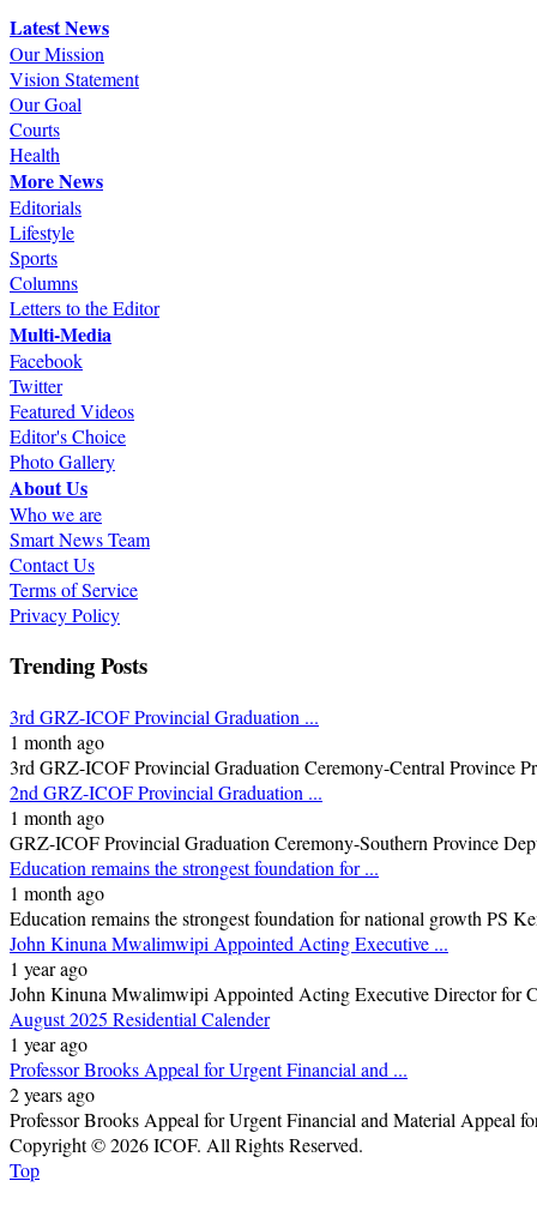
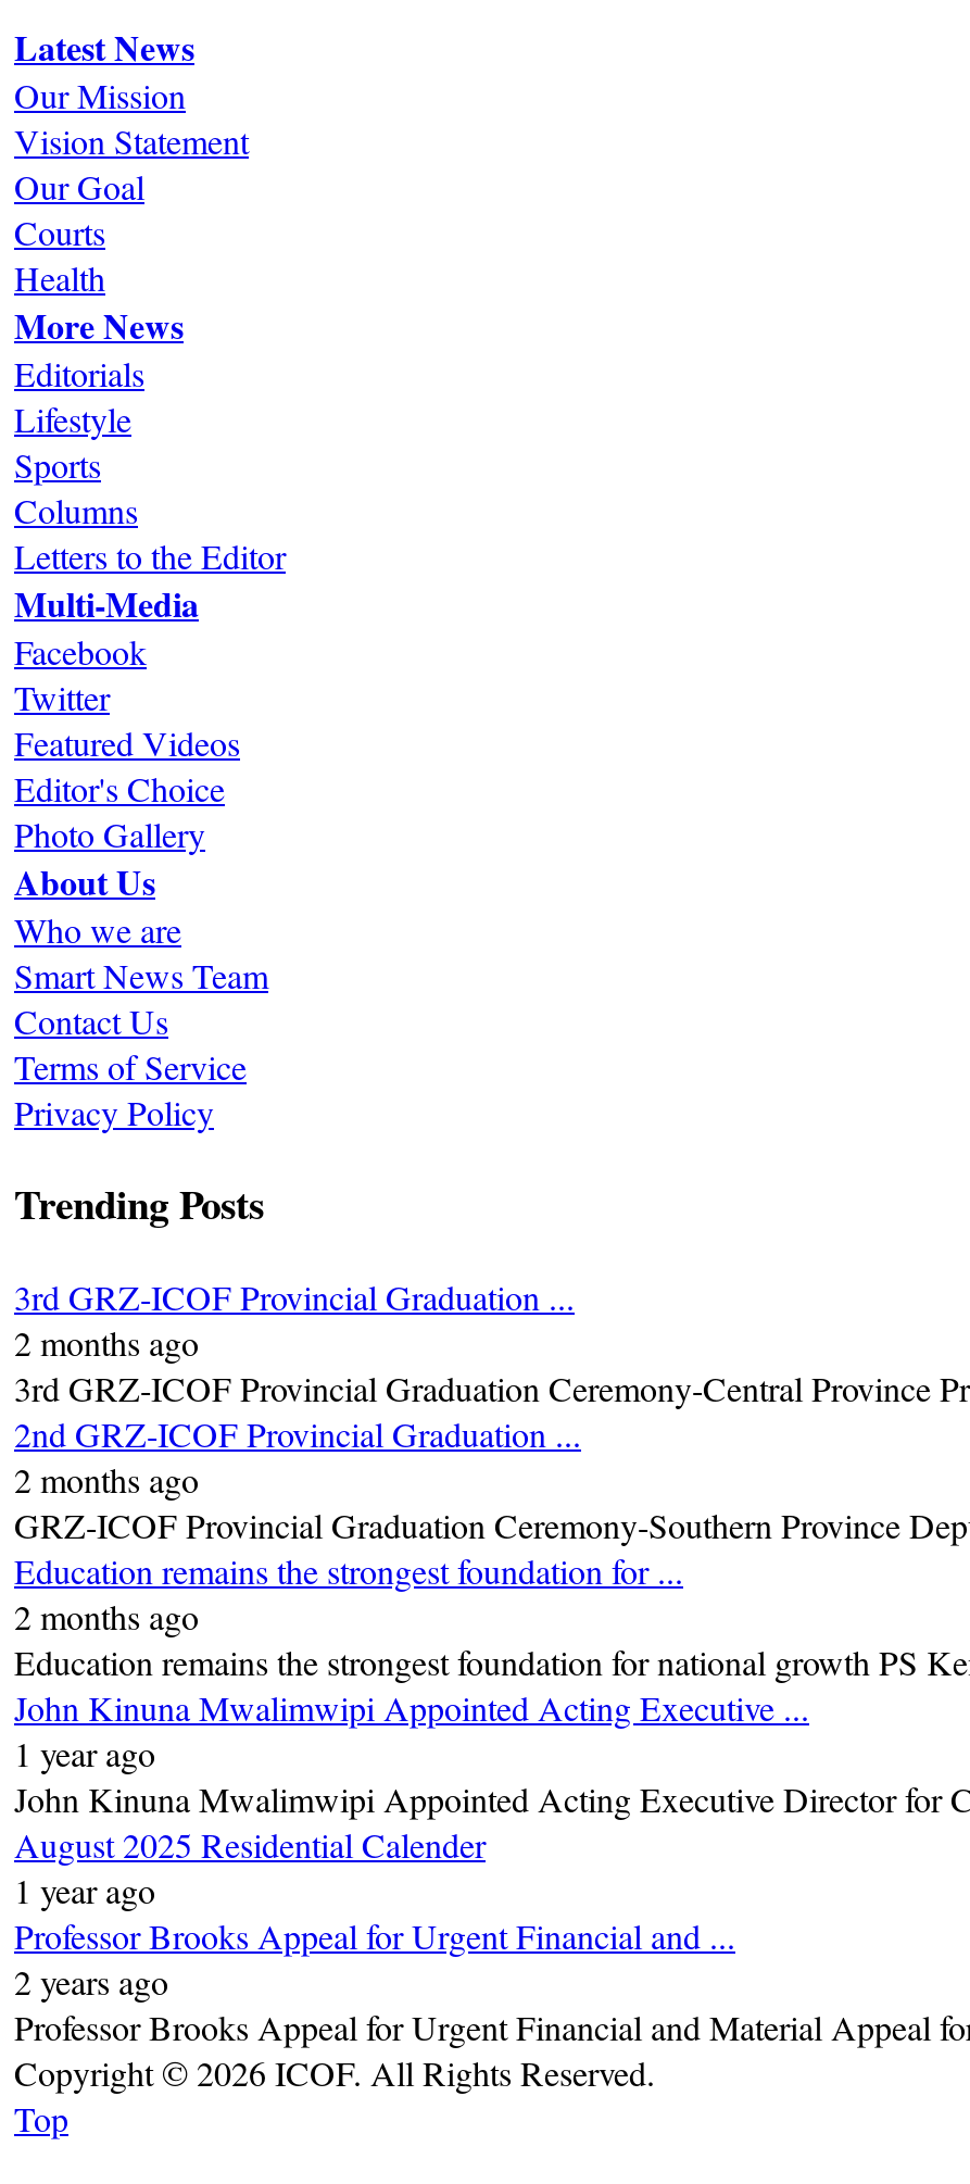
- 1 month ago
+ 2 months ago

- 1 month ago
+ 2 months ago

- 1 month ago
+ 2 months ago
